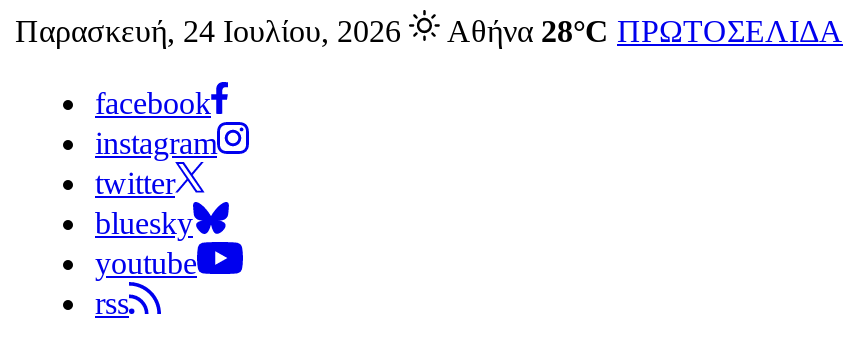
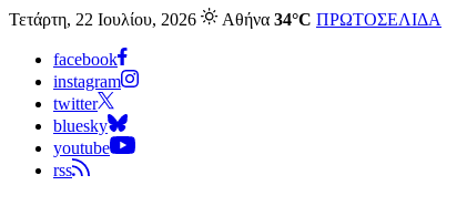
- Παρασκευή, 24 Ιουλίου, 2026
+ Τετάρτη, 22 Ιουλίου, 2026

- Αθήνα 28°C ΠΡΩΤΟΣΕΛΙΔΑ
+ Αθήνα 34°C ΠΡΩΤΟΣΕΛΙΔΑ
